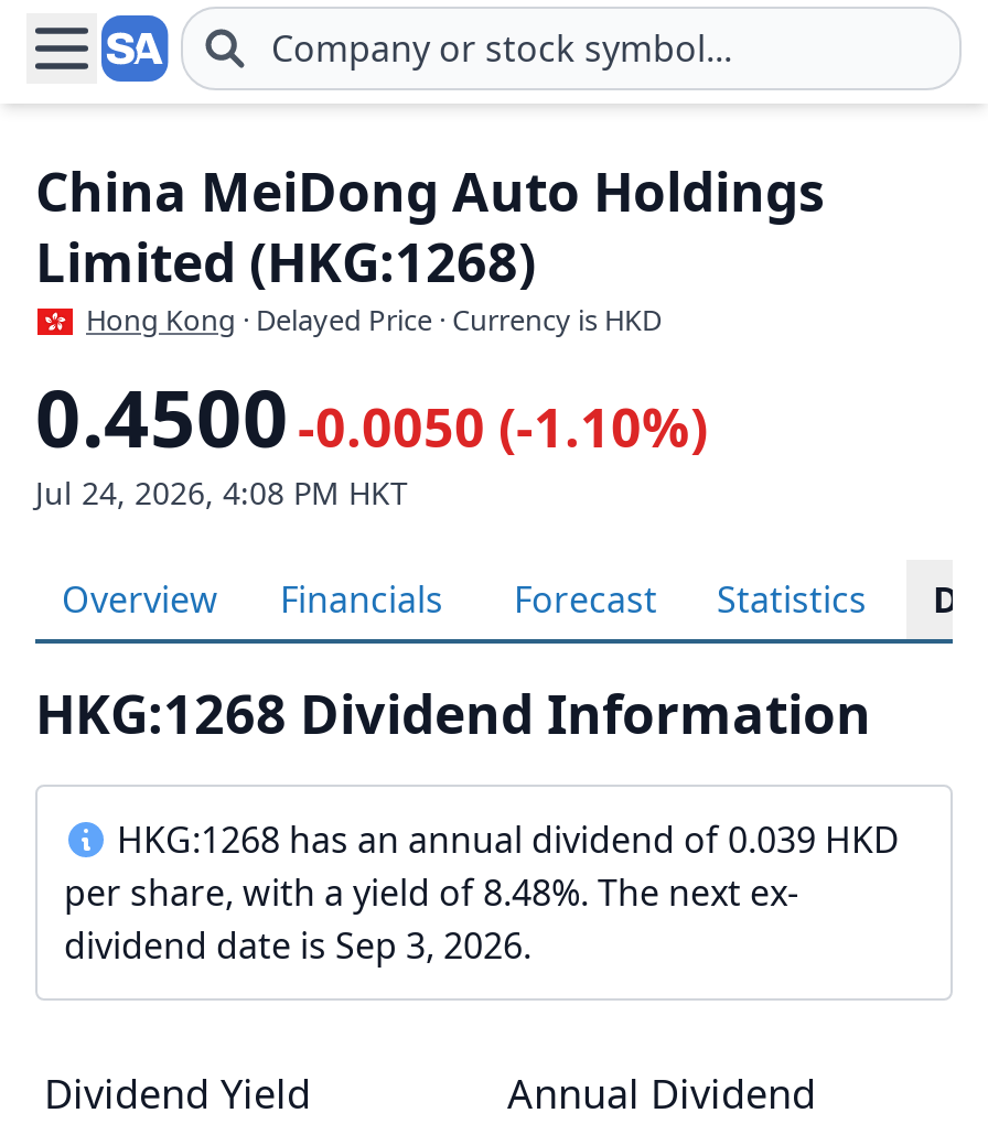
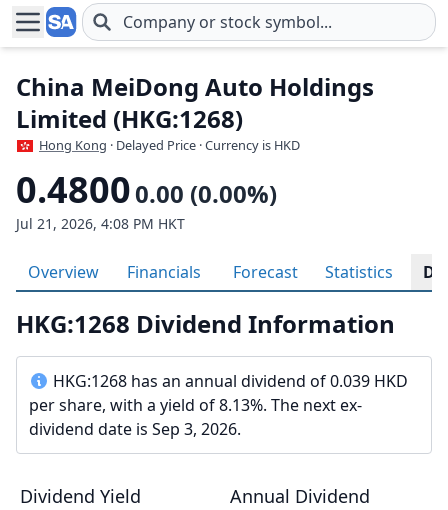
- 0.4500 -0.0050 (-1.10%)
+ 0.4800 0.00 (0.00%)

- Jul 24, 2026, 4:08 PM HKT
+ Jul 21, 2026, 4:08 PM HKT

- per share, with a yield of 8.48%. The next ex-
+ per share, with a yield of 8.13%. The next ex-
